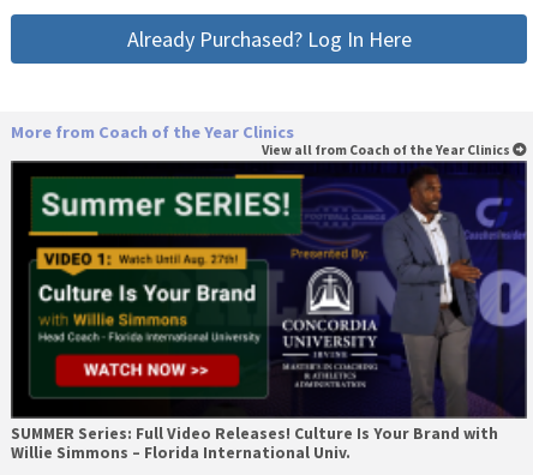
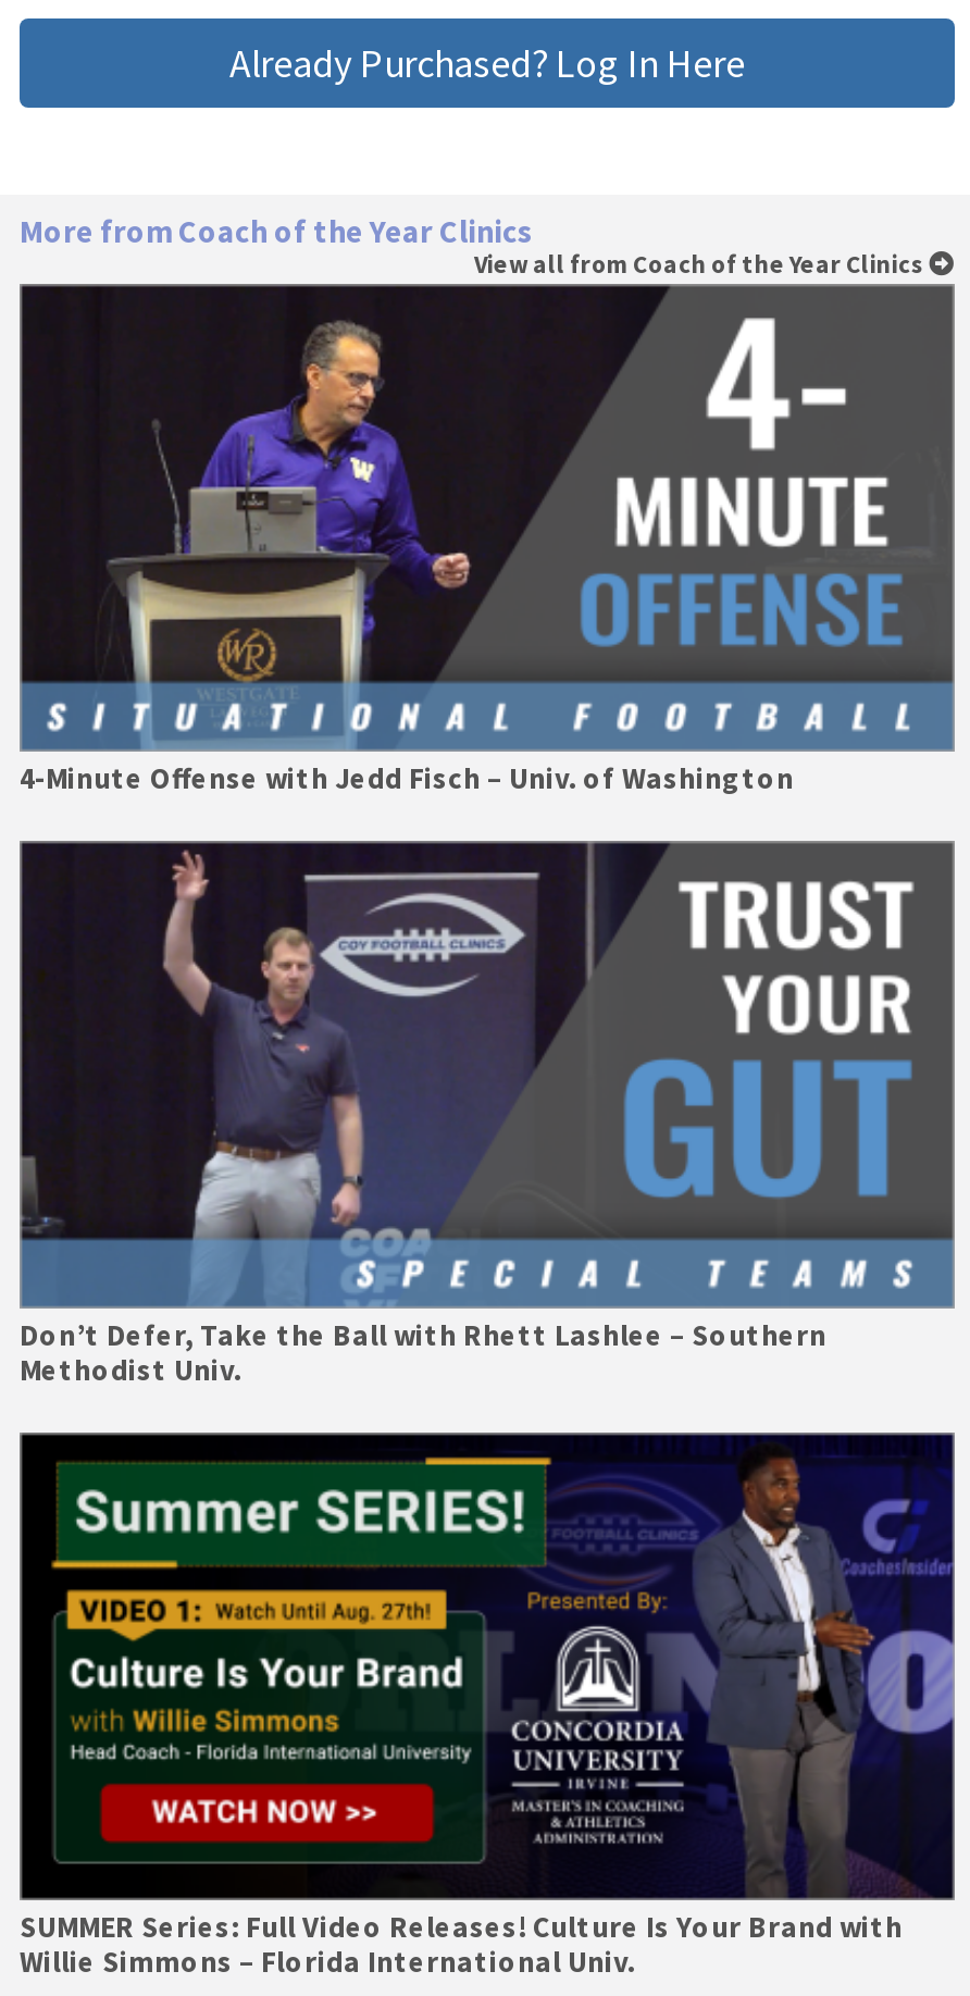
+ [image]
+ Don’t Defer, Take the Ball with Rhett Lashlee – Southern
+ Methodist Univ.

+ [image]
+ 4-Minute Offense with Jedd Fisch – Univ. of Washington
